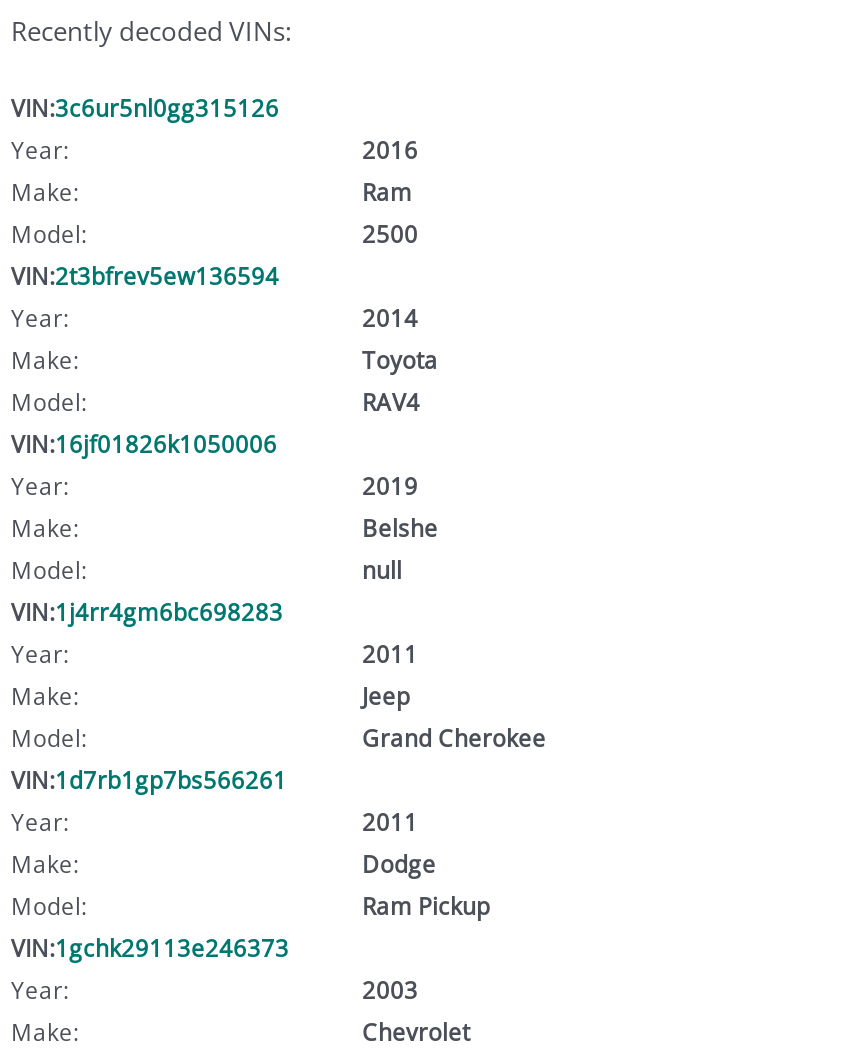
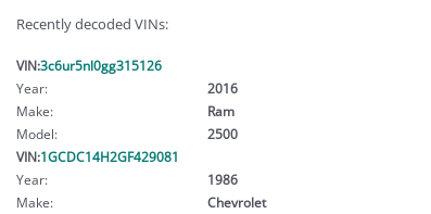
- VIN:2t3bfrev5ew136594
+ VIN:1GCDC14H2GF429081

- 2014
- Make:
- Toyota
- Model:
- RAV4
- VIN:16jf01826k1050006
- Year:
- 2019
- Make:
- Belshe
- Model:
- null
- VIN:1j4rr4gm6bc698283
- Year:
- 2011
- Make:
- Jeep
- Model:
- Grand Cherokee
- VIN:1d7rb1gp7bs566261
- Year:
- 2011
- Make:
- Dodge
- Model:
- Ram Pickup
- VIN:1gchk29113e246373
- Year:
- 2003
+ 1986
